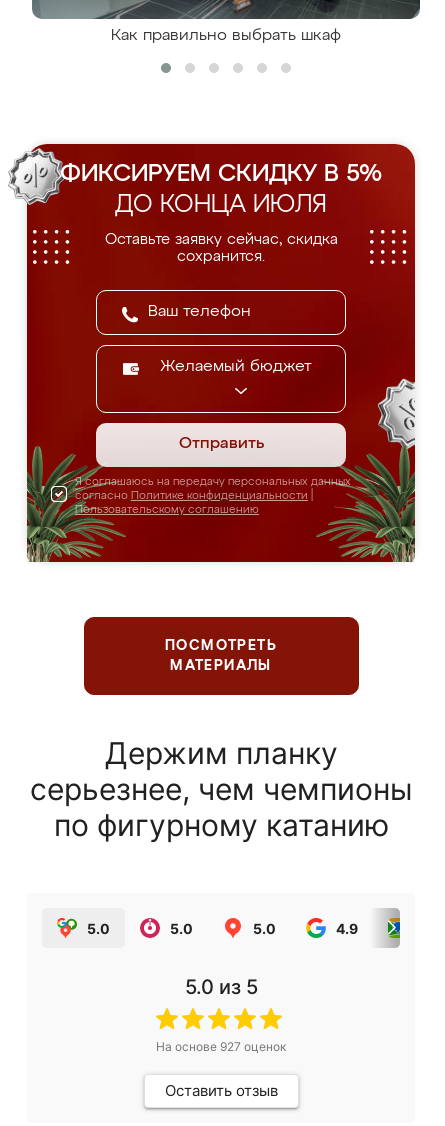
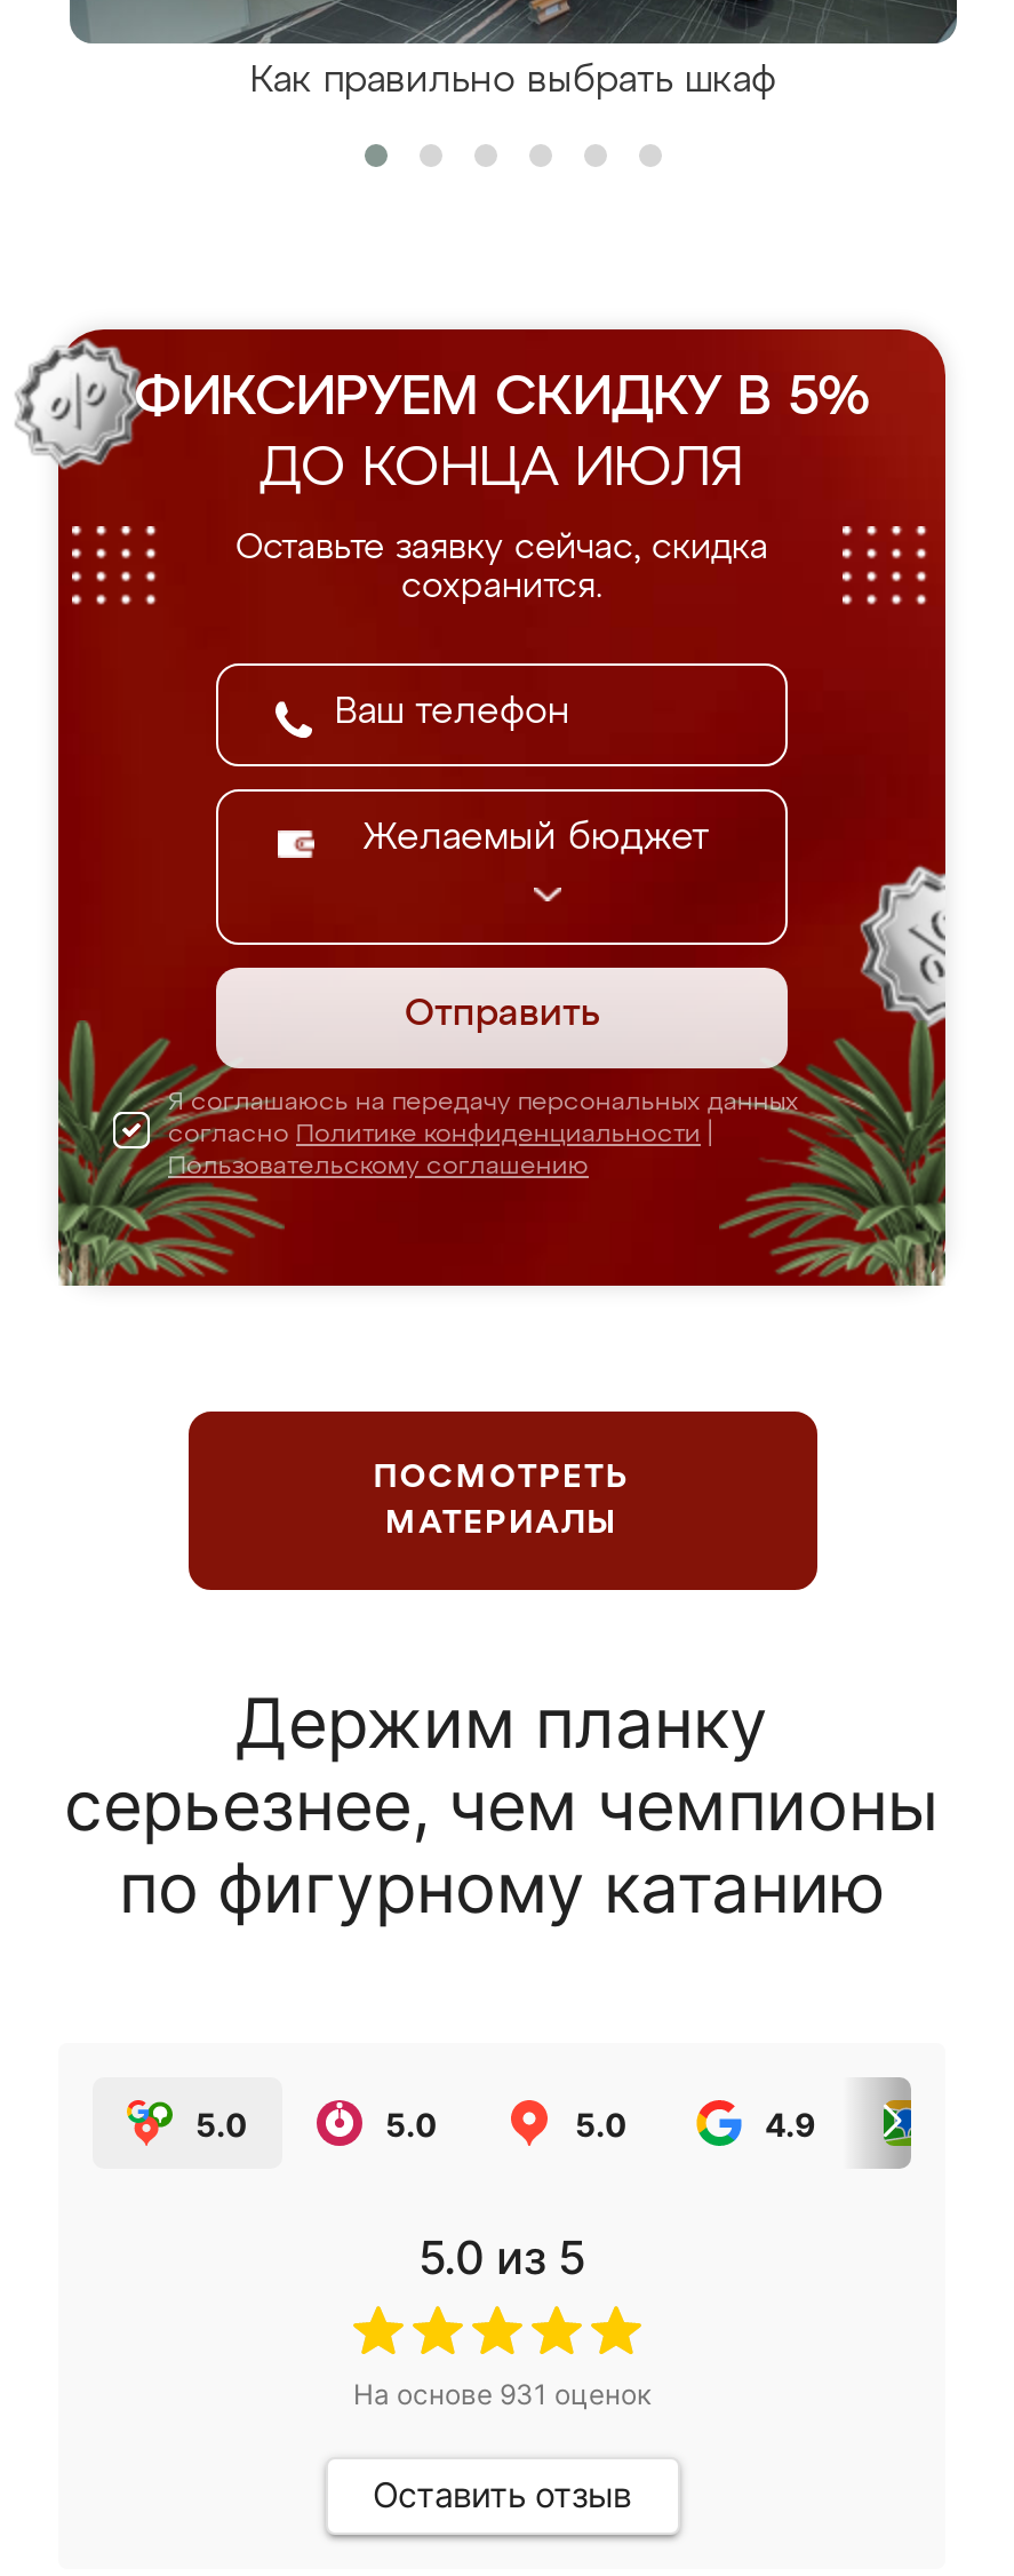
- На основе 927 оценок
+ На основе 931 оценок
